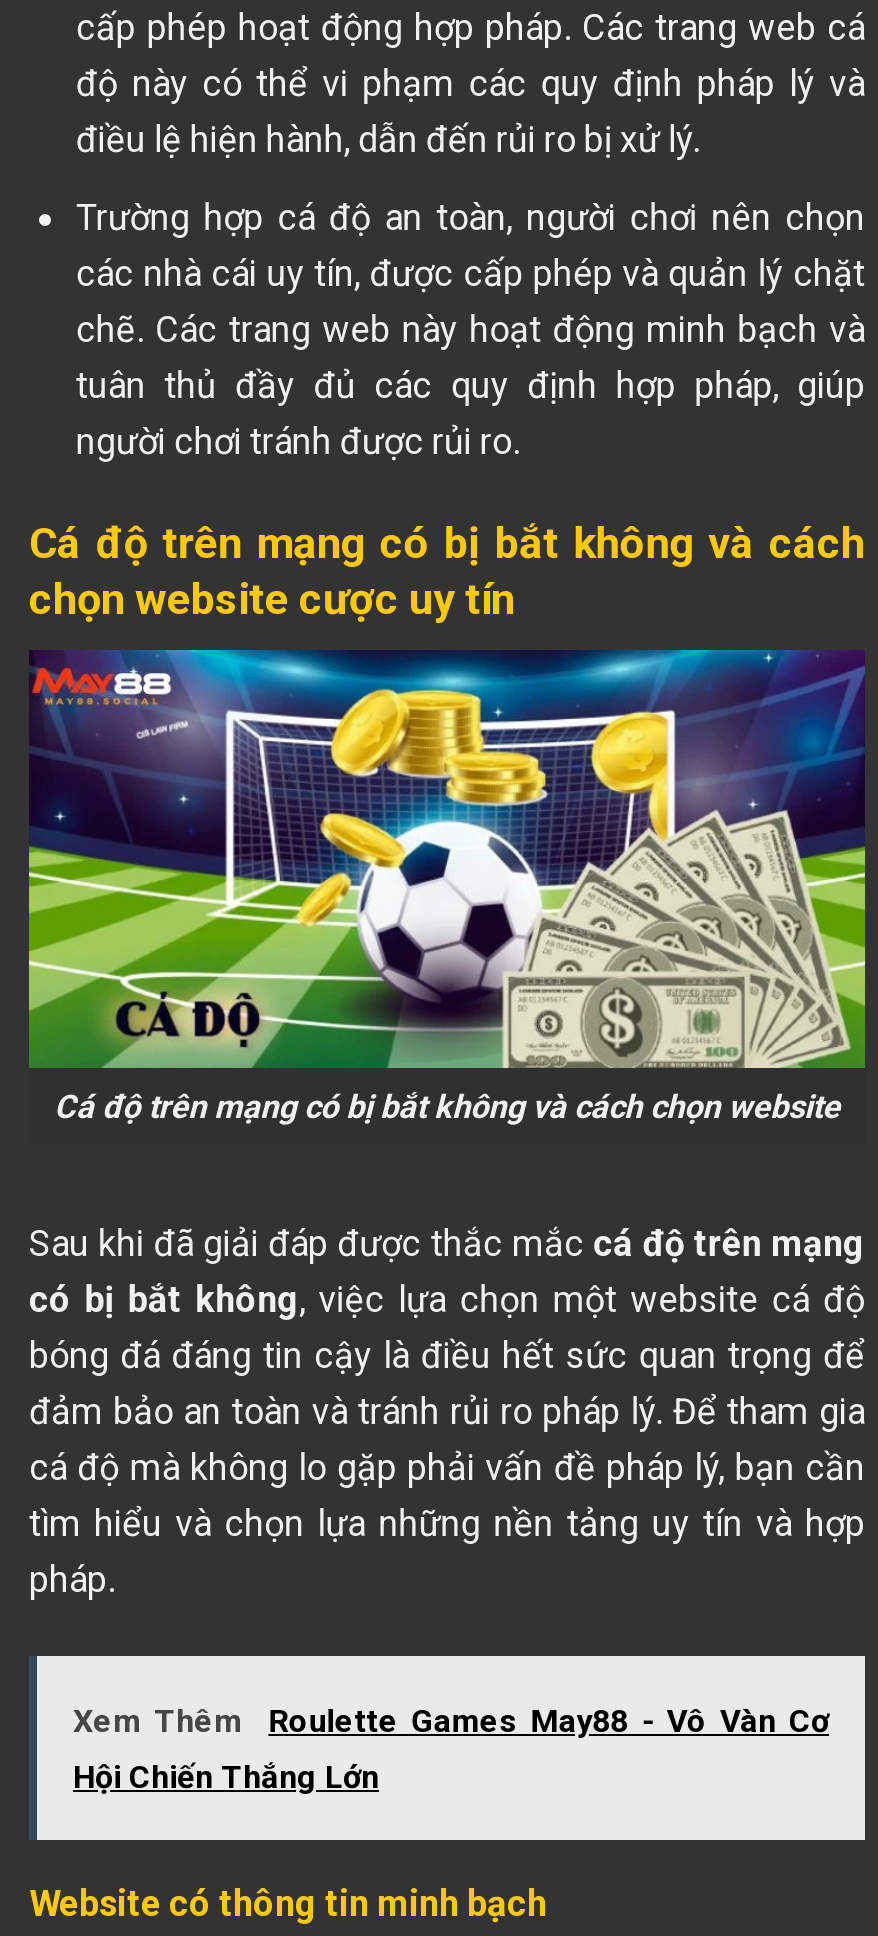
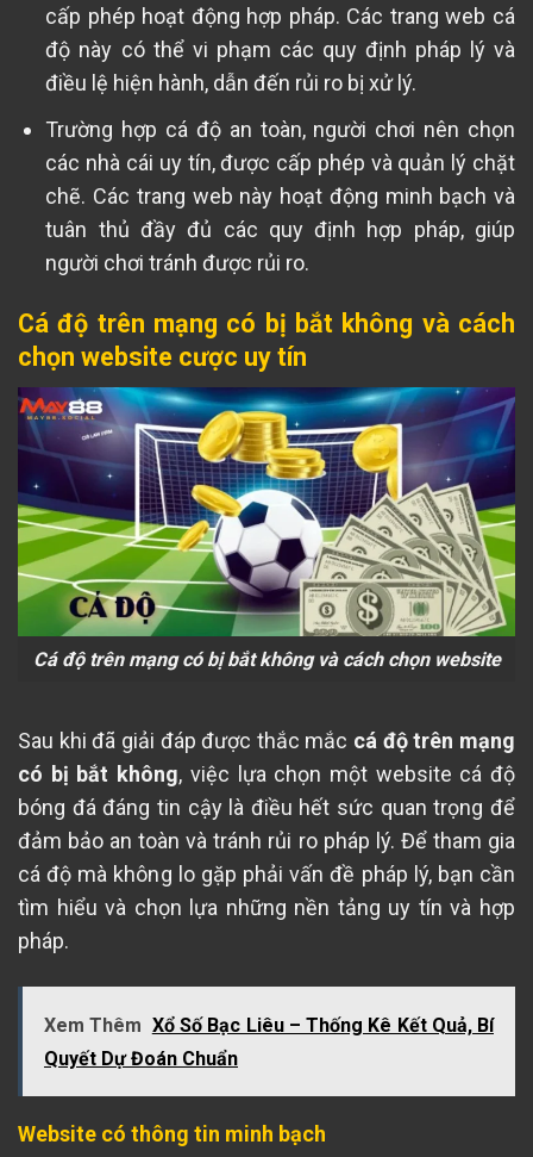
- Xem Thêm
- Roulette Games May88 - Vô Vàn Cơ
+ Xem Thêm Xổ Số Bạc Liêu – Thống Kê Kết Quả, Bí

- Hội Chiến Thắng Lớn
+ Quyết Dự Đoán Chuẩn
